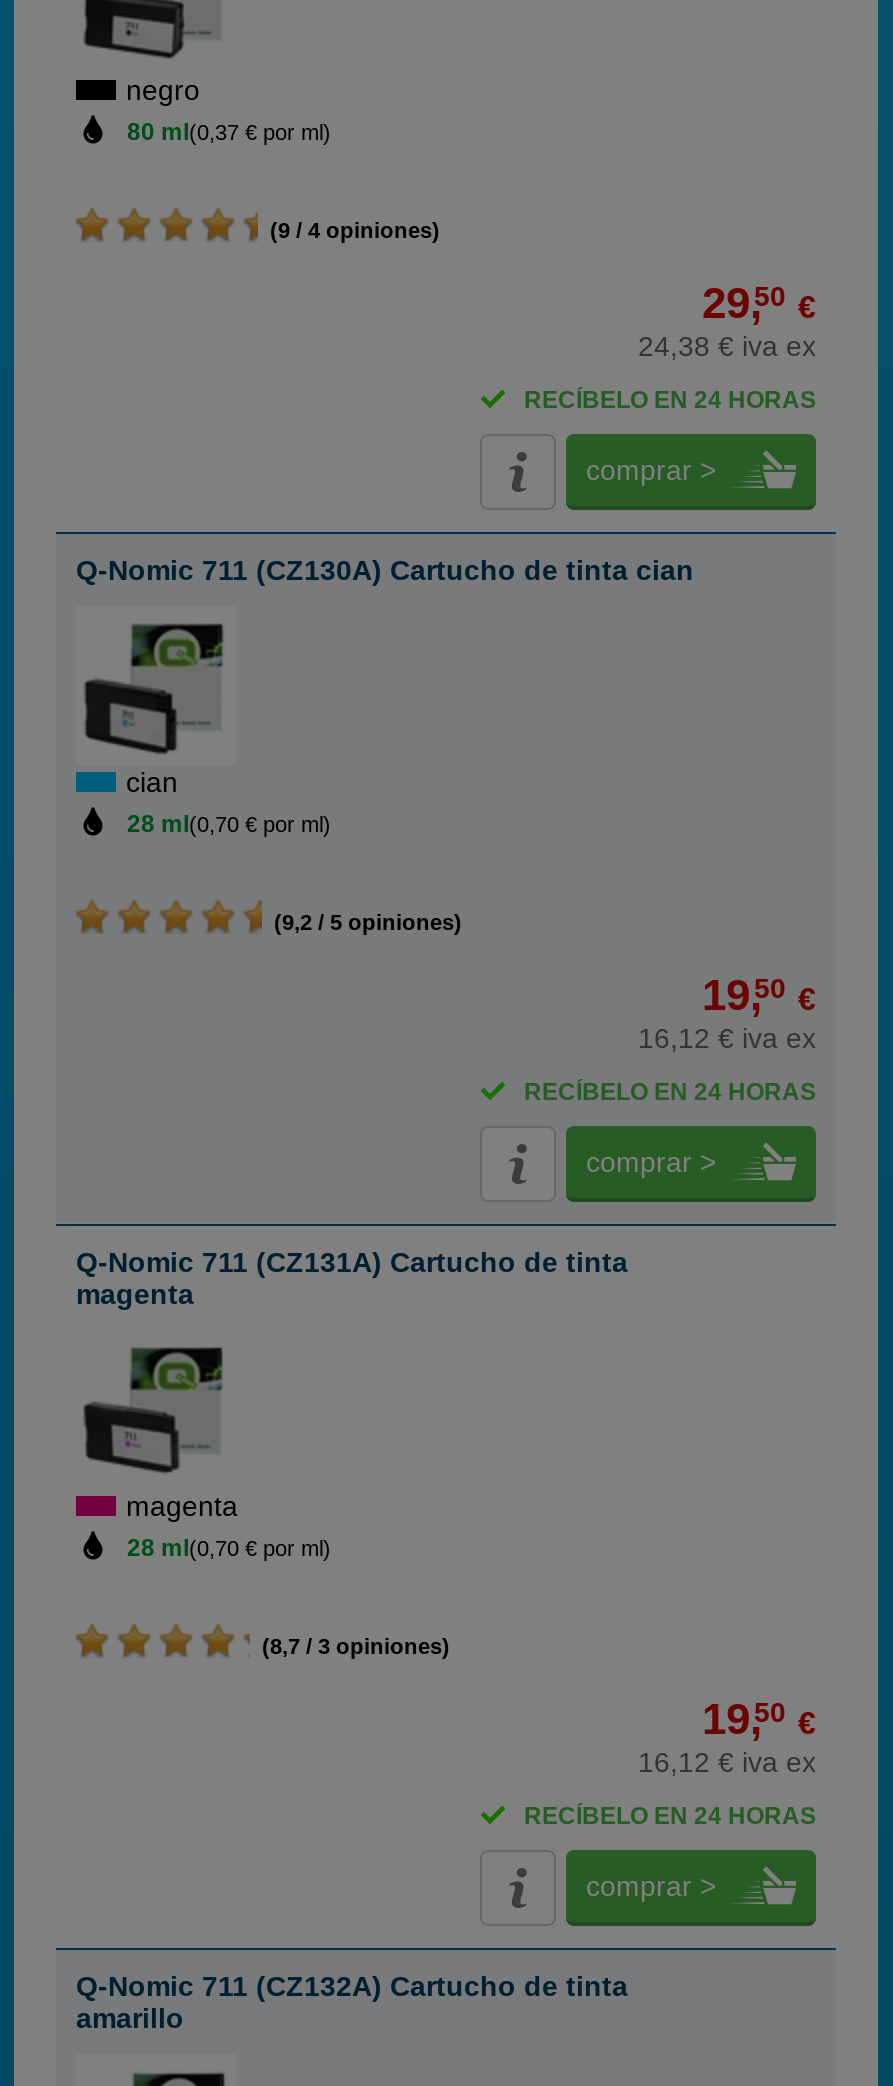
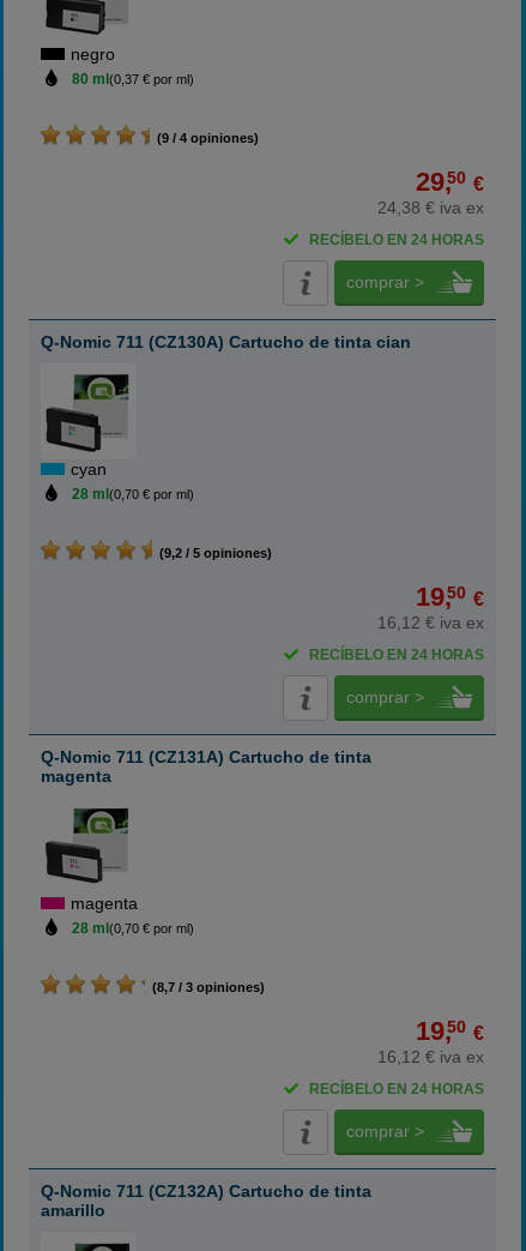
- cian
+ cyan
